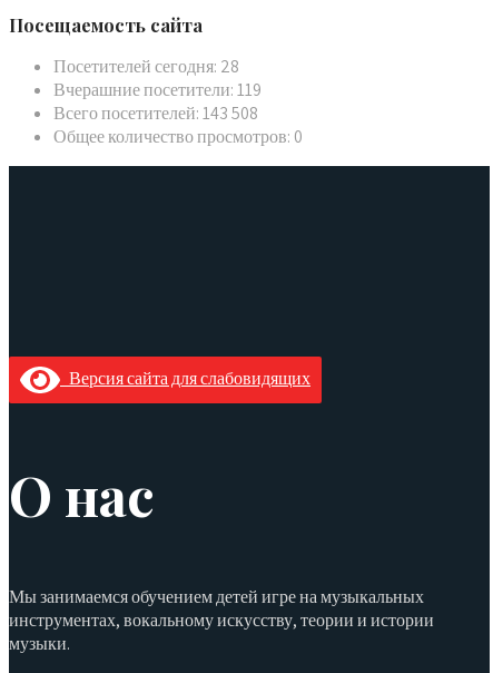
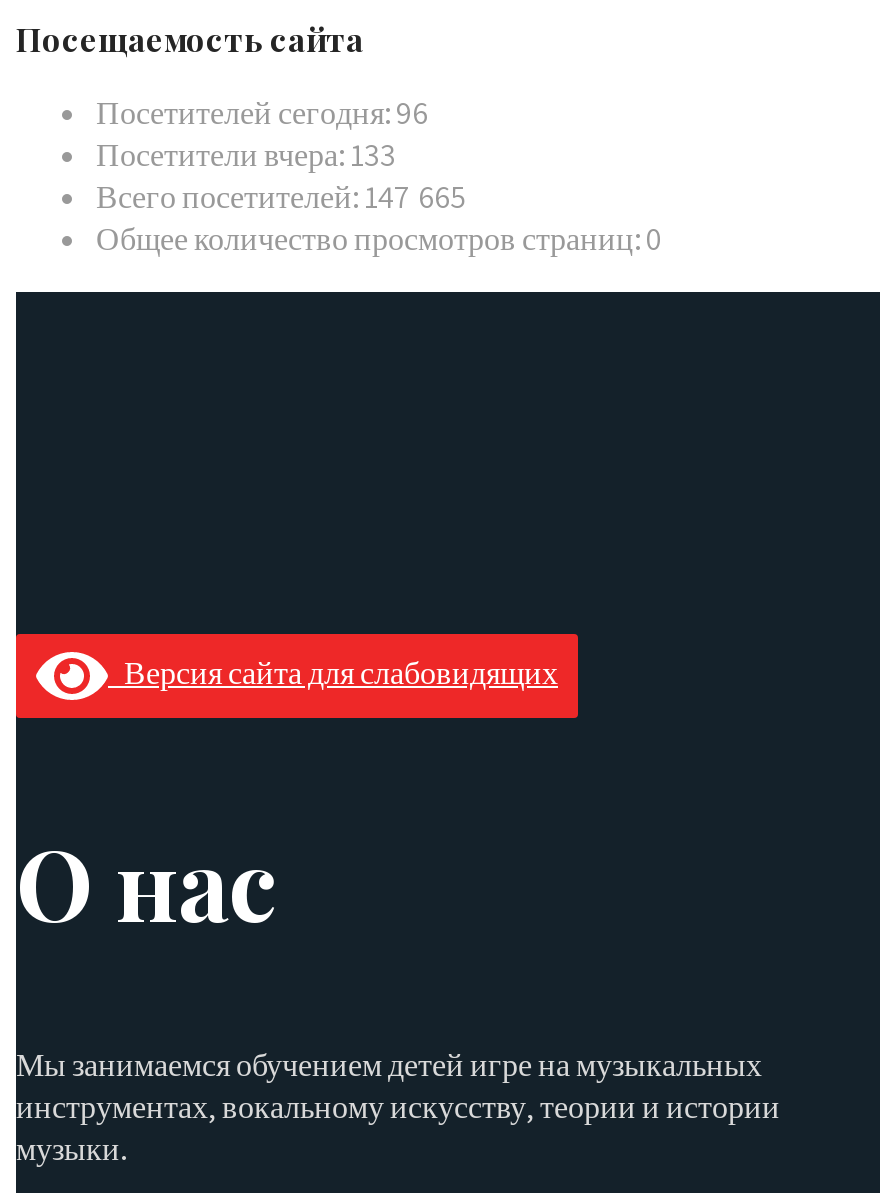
- Посетителей сегодня:28
- Вчерашние посетители: 119
- Всего посетителей: 143 508
- Общее количество просмотров:0
+ Посетителей сегодня:96
+ Посетители вчера: 133
+ Всего посетителей: 147 665
+ Общее количество просмотров страниц:0
